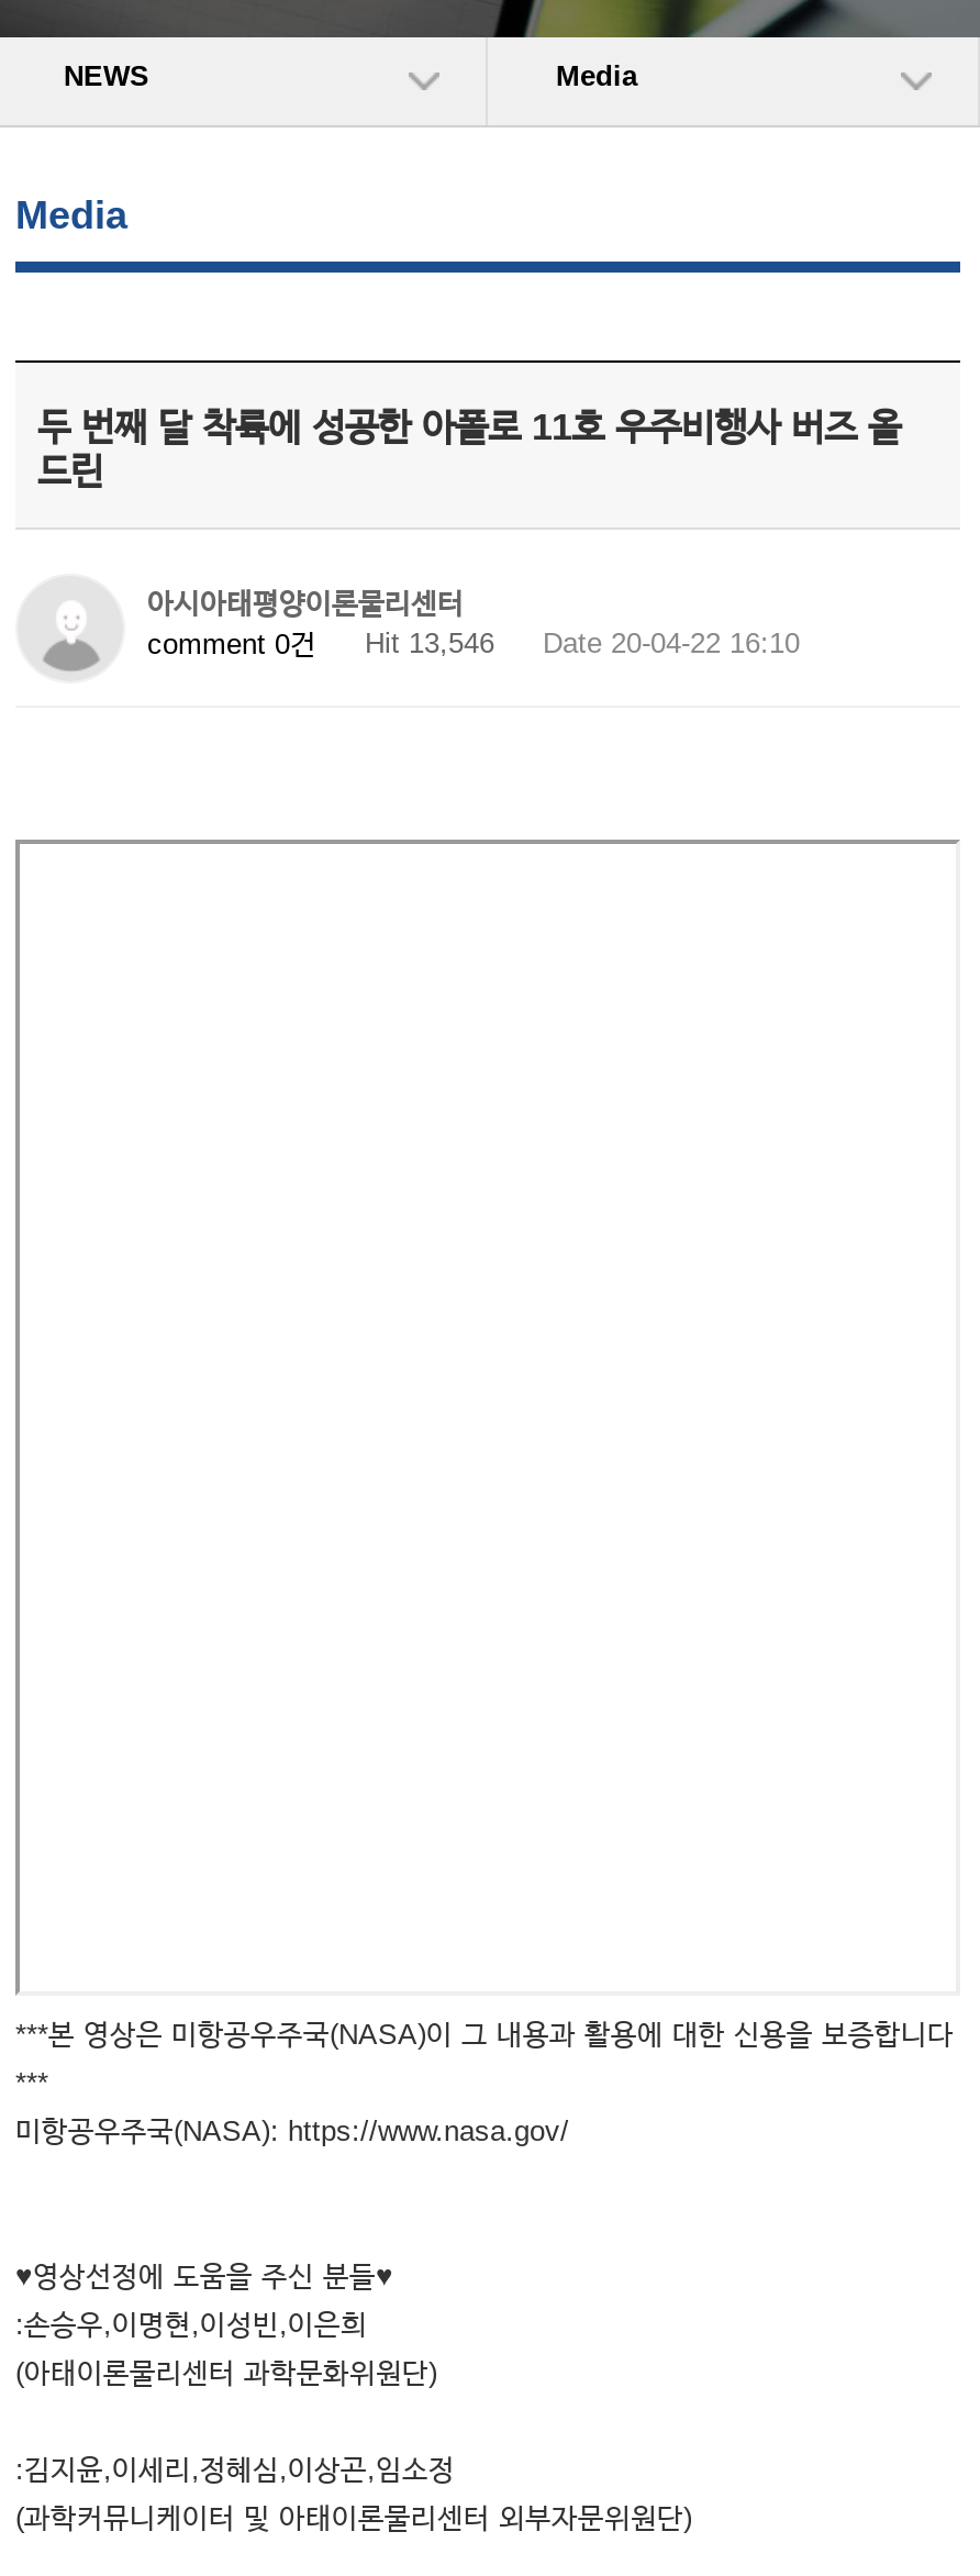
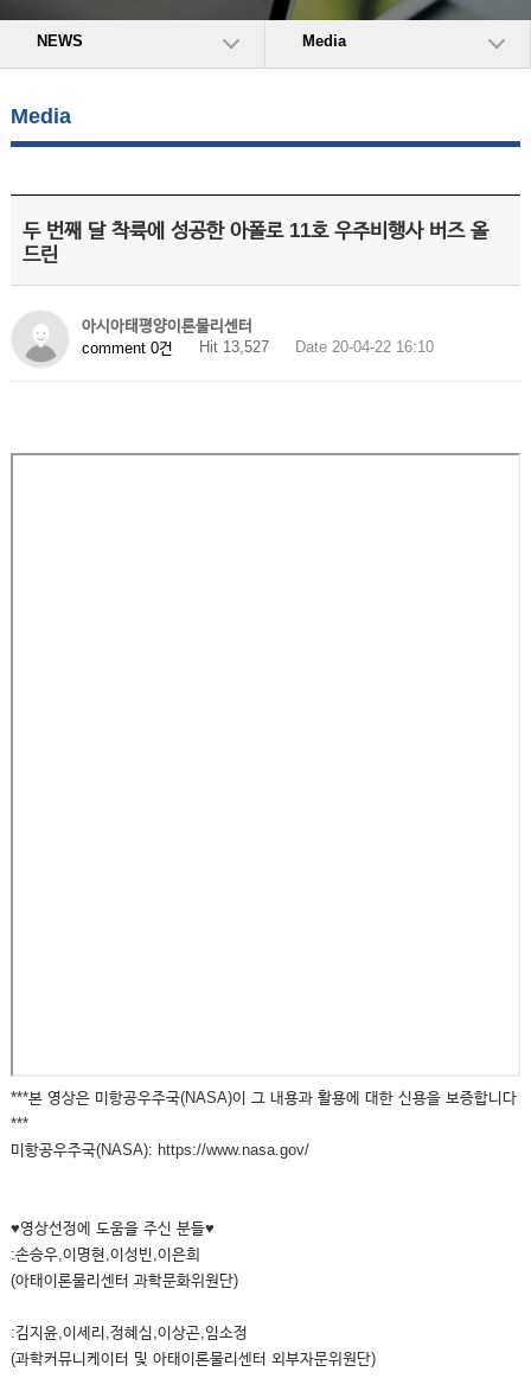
- comment 0건 Hit 13,546 Date 20-04-22 16:10
+ comment 0건 Hit 13,527 Date 20-04-22 16:10
